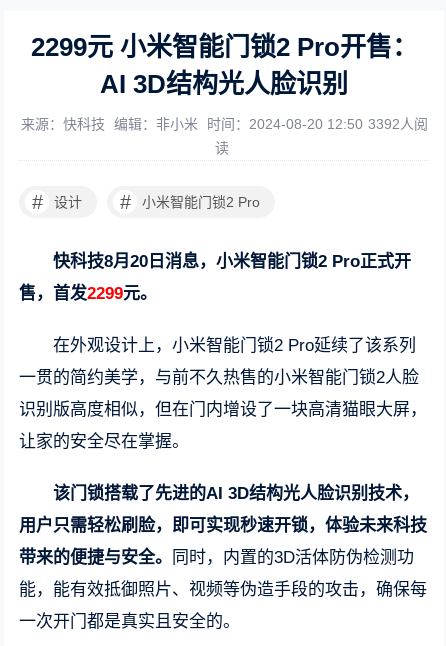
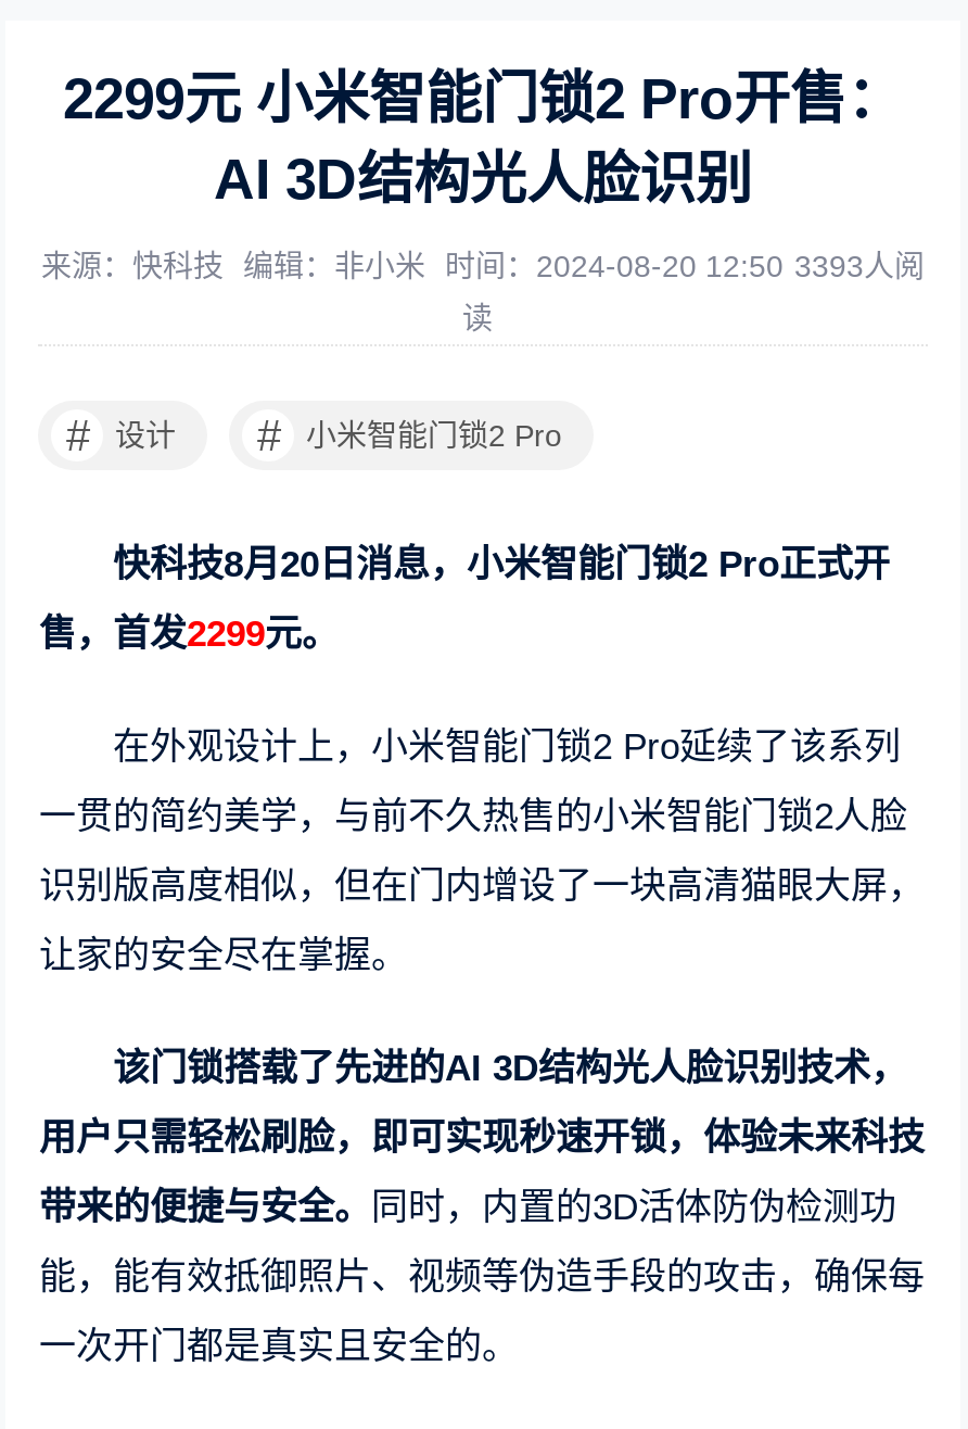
- 来源：快科技 编辑：非小米 时间：2024-08-20 12:50 3392人阅
+ 来源：快科技 编辑：非小米 时间：2024-08-20 12:50 3393人阅
